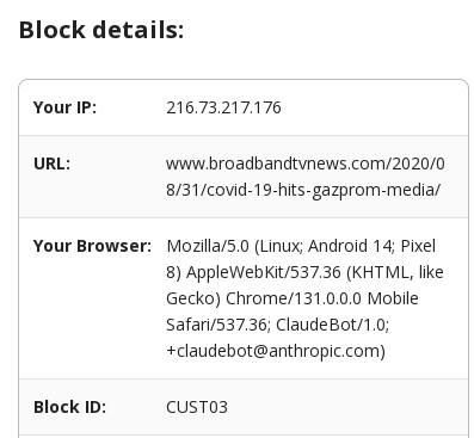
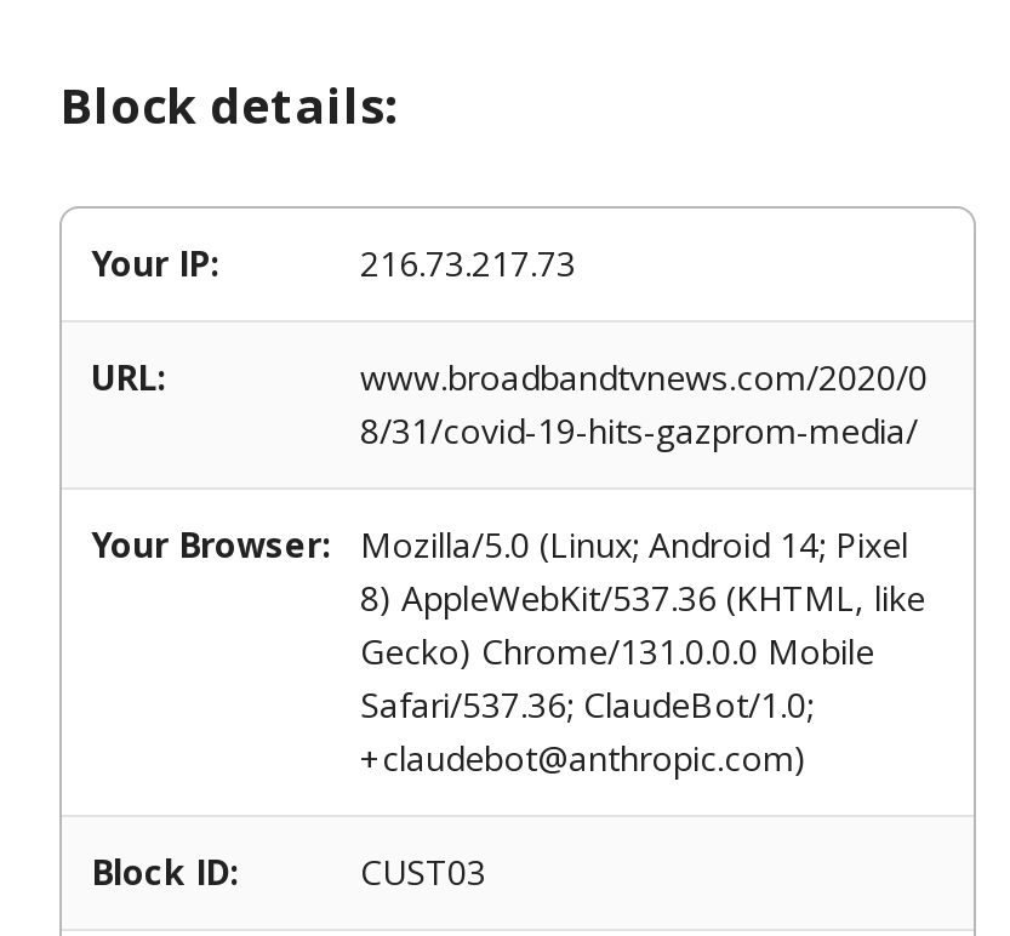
- 216.73.217.176
+ 216.73.217.73
